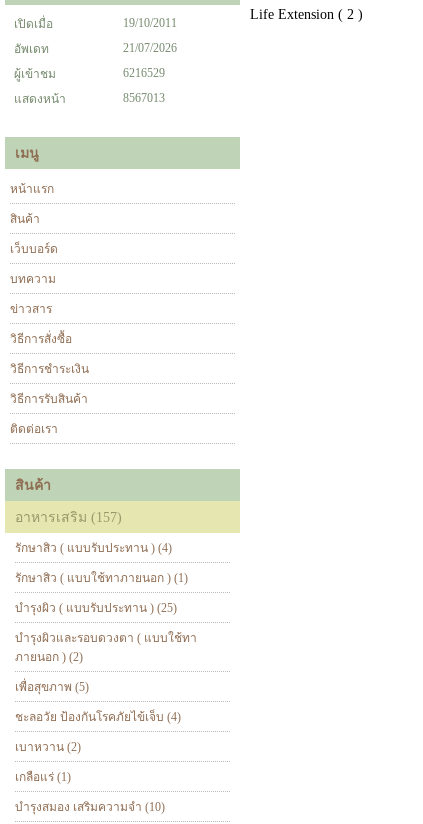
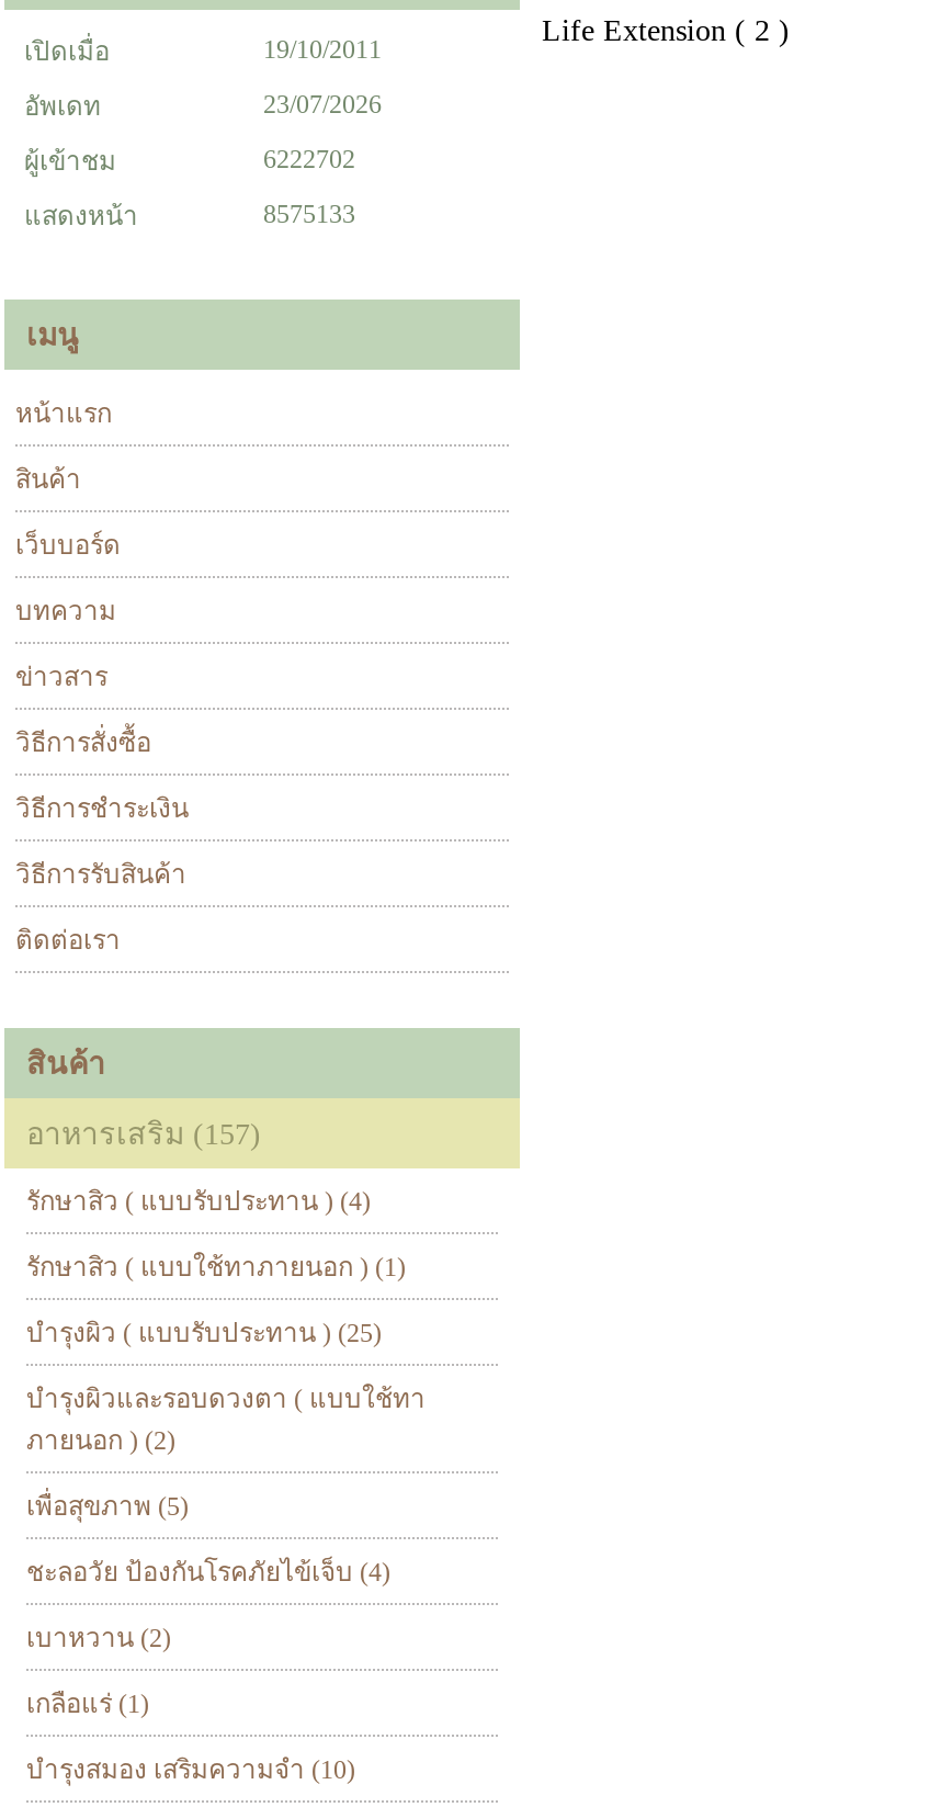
- 21/07/2026
+ 23/07/2026

- 6216529
+ 6222702

- 8567013
+ 8575133
